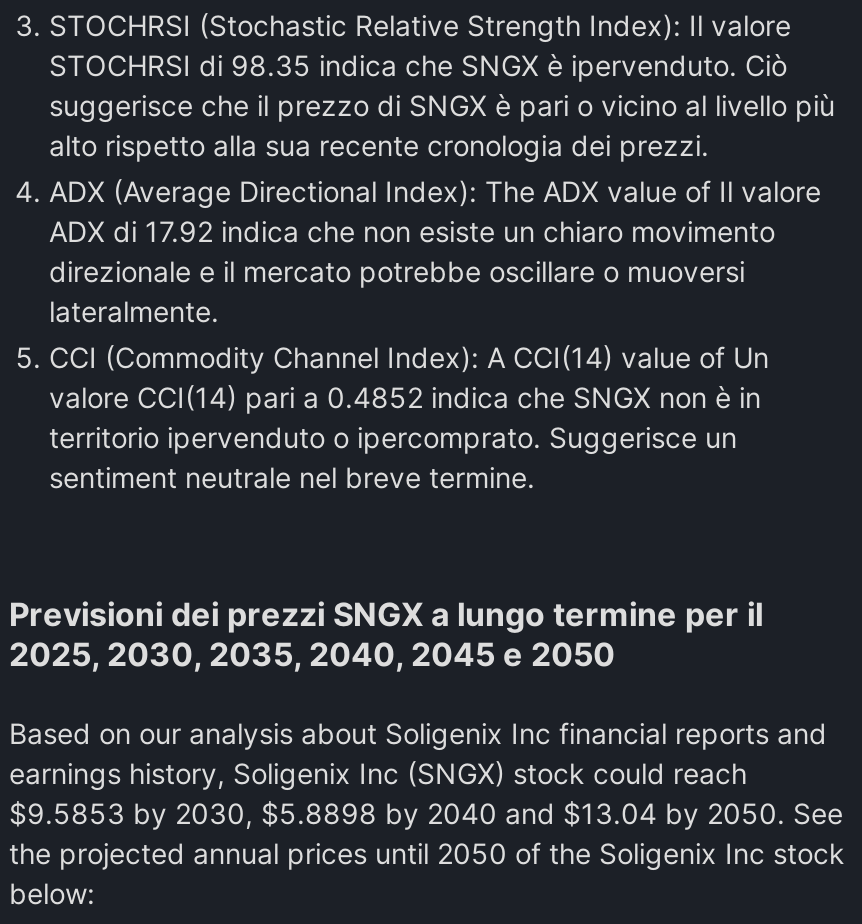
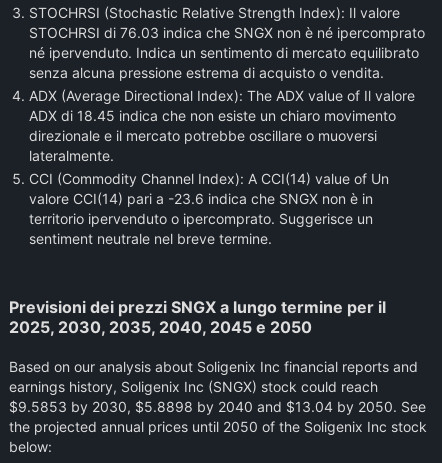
- STOCHRSI di 98.35 indica che SNGX è ipervenduto. Ciò
- suggerisce che il prezzo di SNGX è pari o vicino al livello più
- alto rispetto alla sua recente cronologia dei prezzi.
+ STOCHRSI di 76.03 indica che SNGX non è né ipercomprato
+ né ipervenduto. Indica un sentimento di mercato equilibrato
+ senza alcuna pressione estrema di acquisto o vendita.

- ADX di 17.92 indica che non esiste un chiaro movimento
+ ADX di 18.45 indica che non esiste un chiaro movimento

- valore CCI(14) pari a 0.4852 indica che SNGX non è in
+ valore CCI(14) pari a -23.6 indica che SNGX non è in
